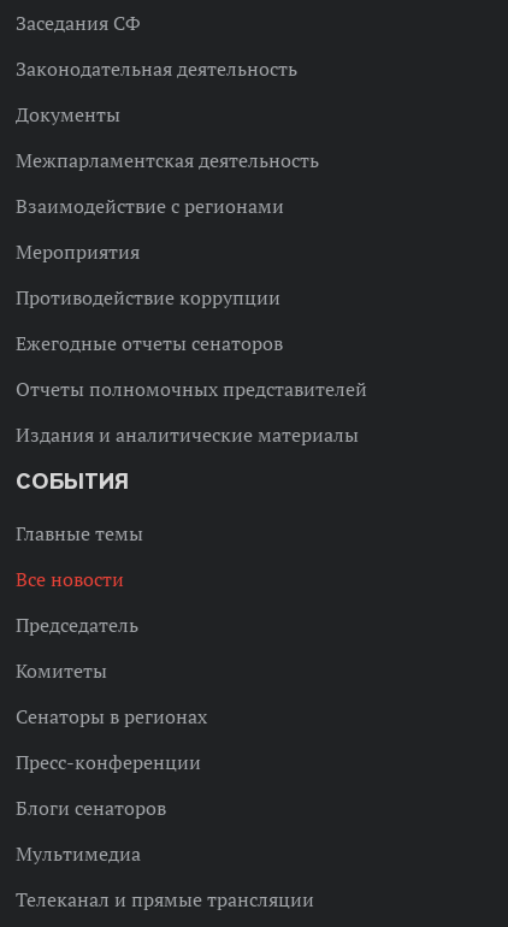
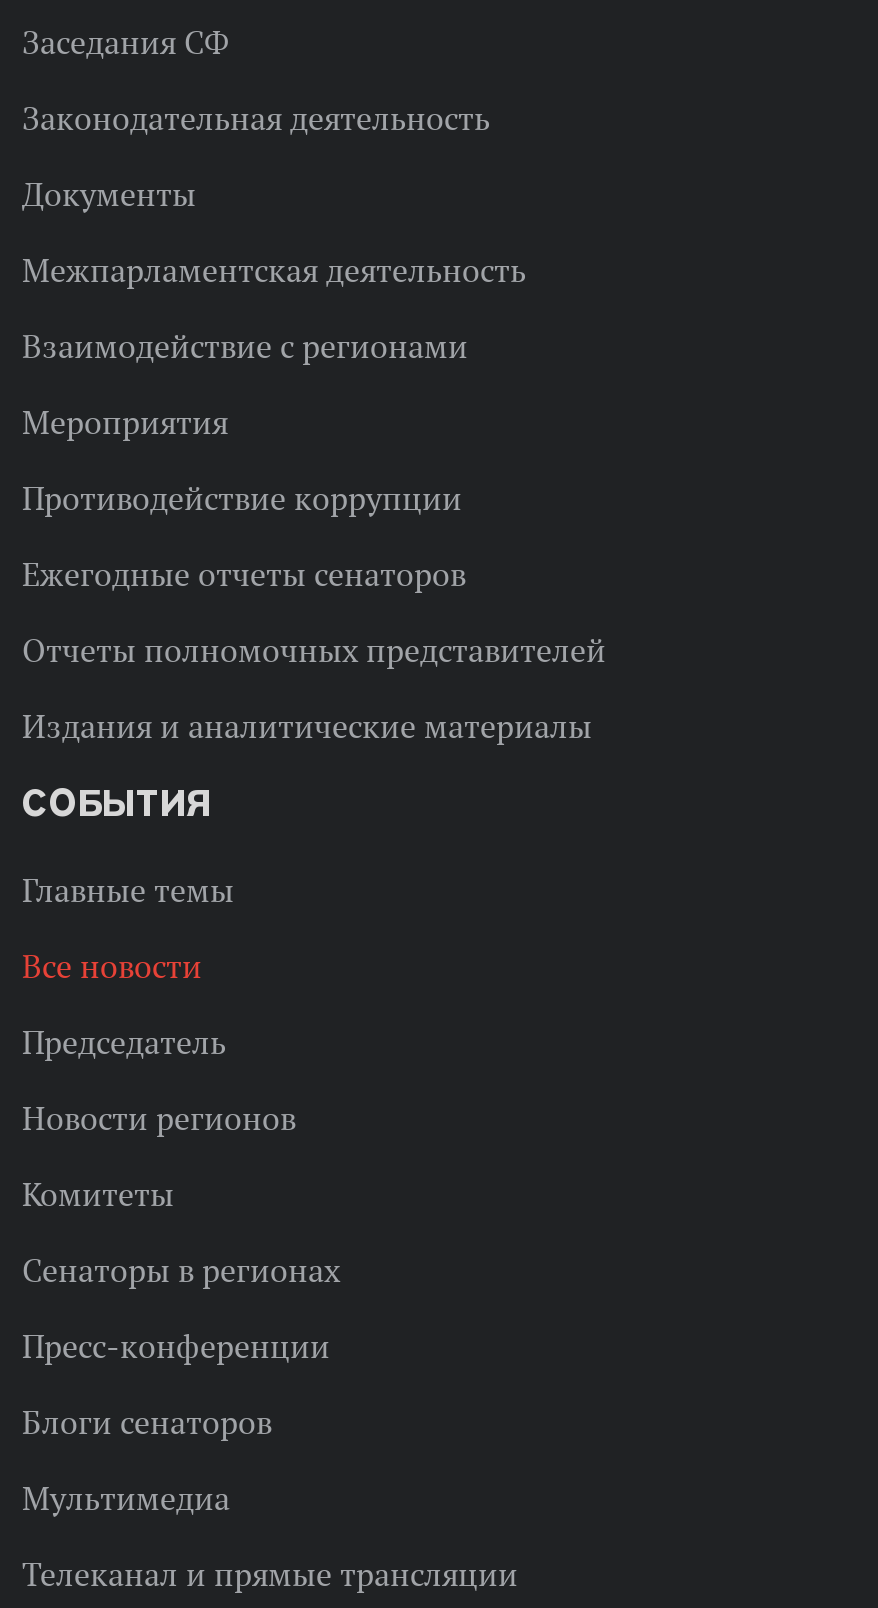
+ Новости регионов
